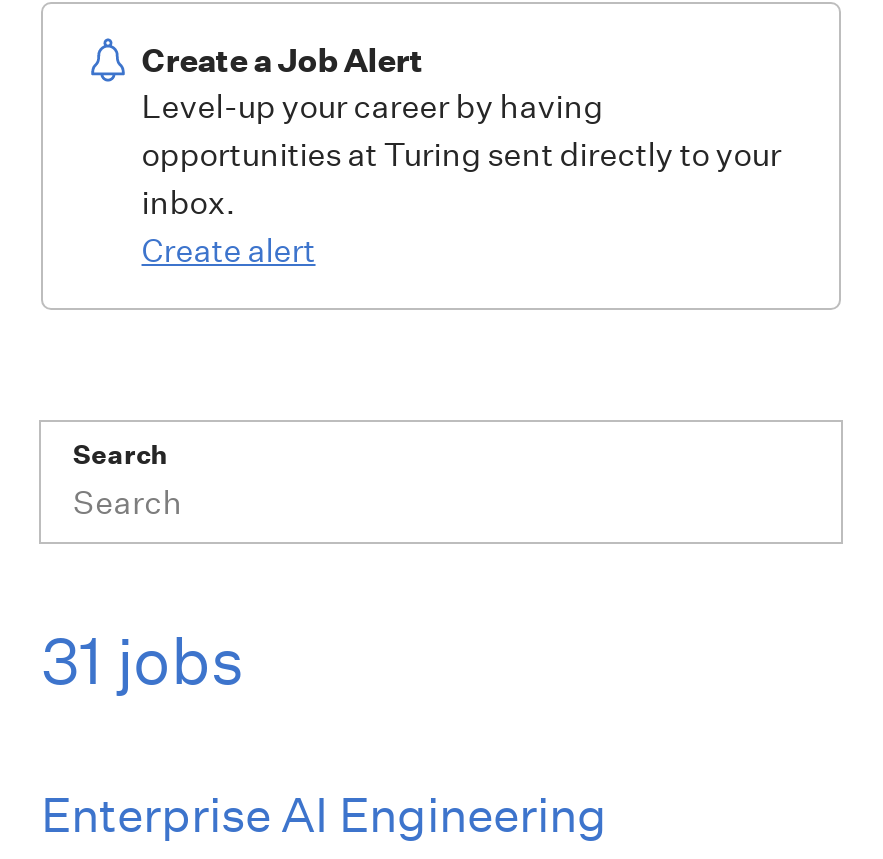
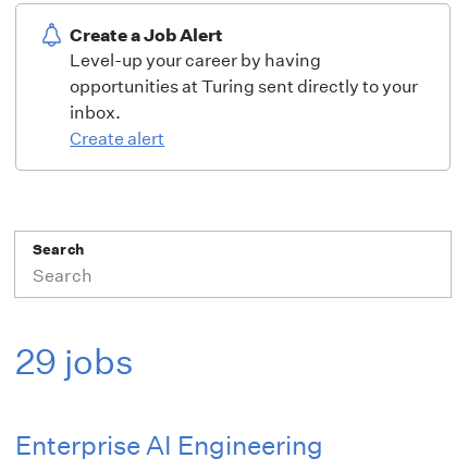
- 31 jobs
+ 29 jobs
